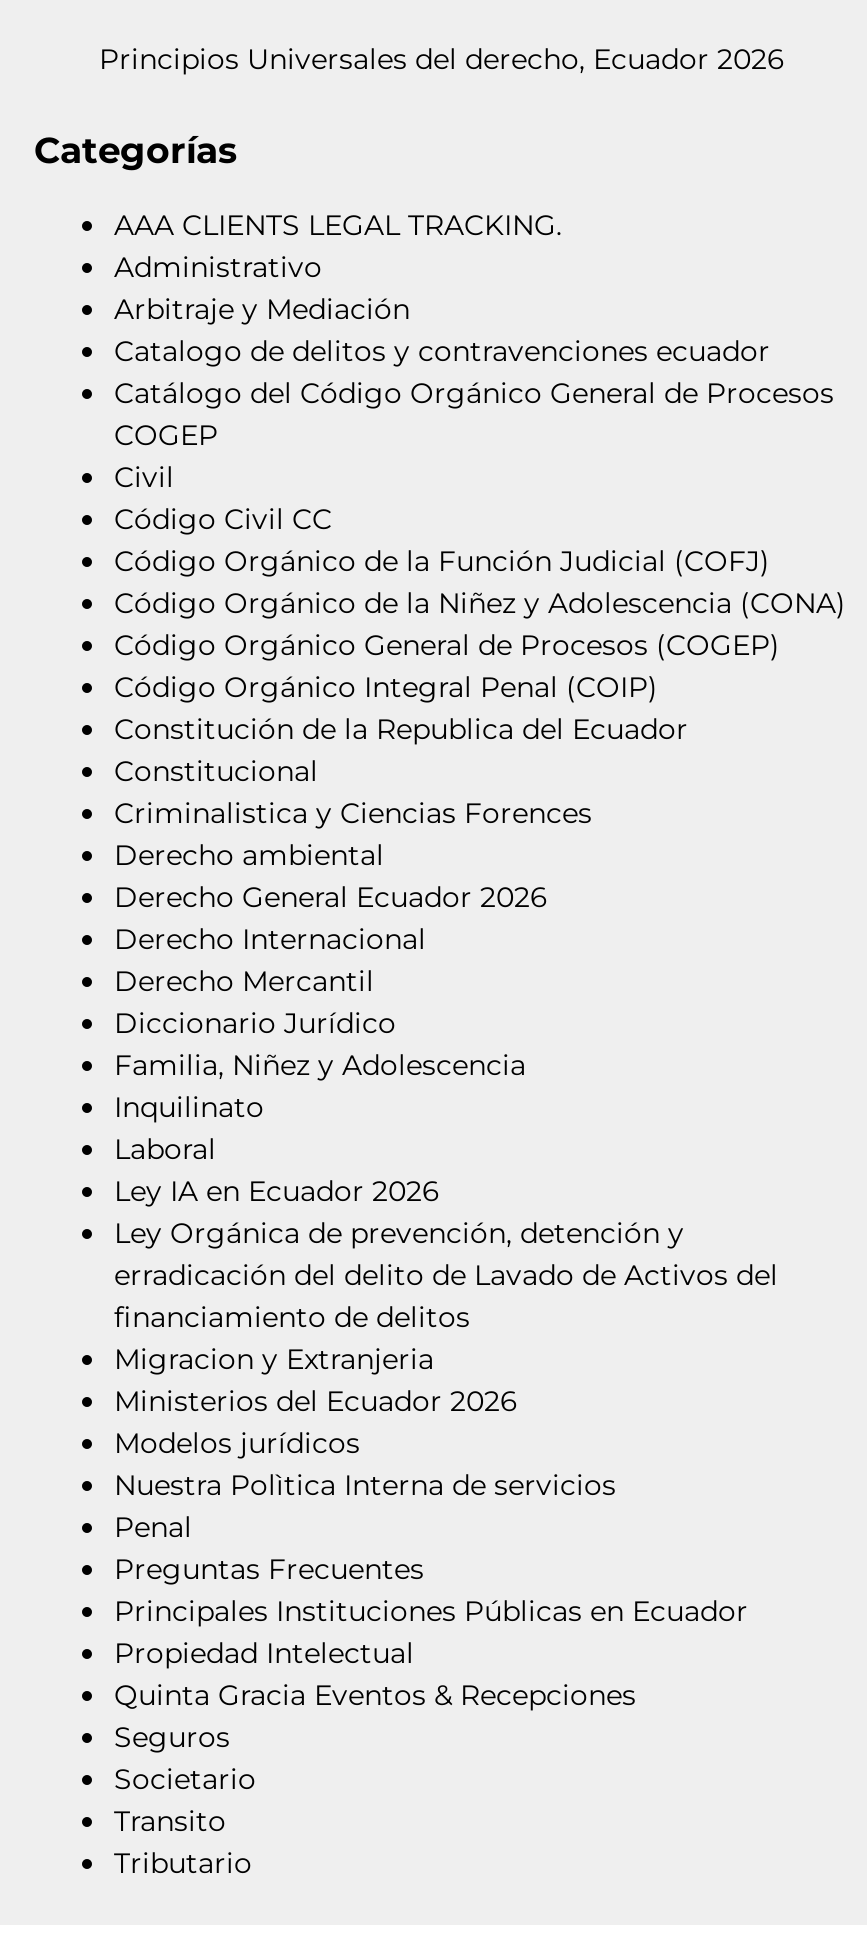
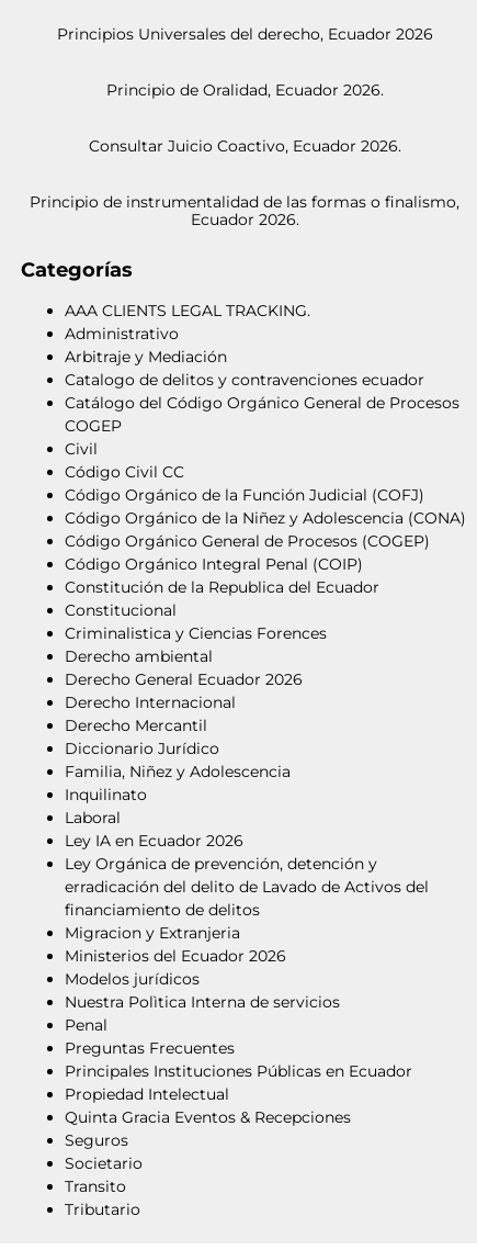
+ Principio de Oralidad, Ecuador 2026.
+ Consultar Juicio Coactivo, Ecuador 2026.
+ Principio de instrumentalidad de las formas o finalismo,
+ Ecuador 2026.
